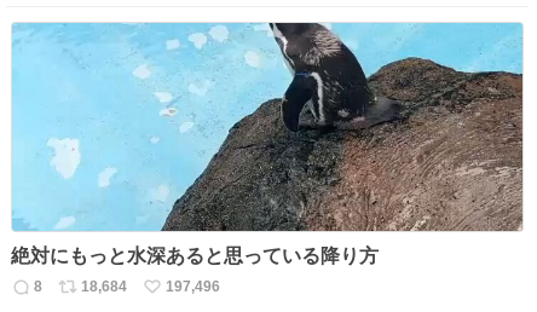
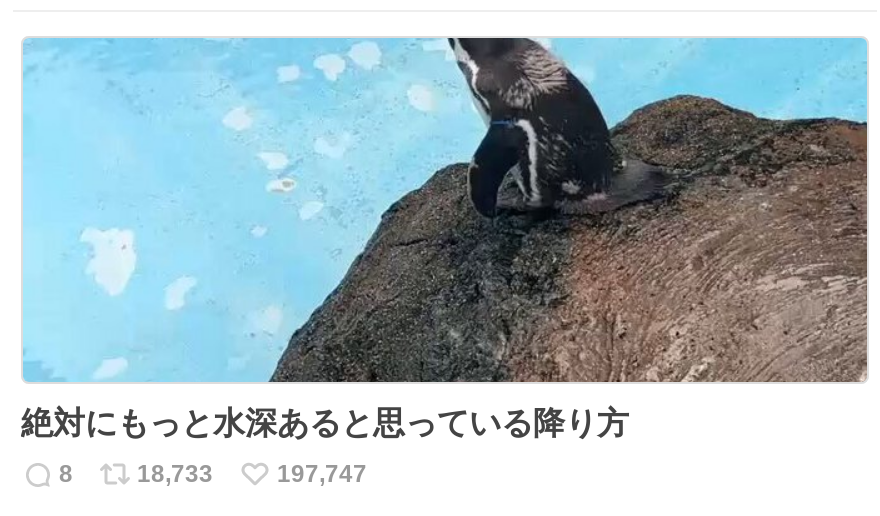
- 18,684
+ 18,733

- 197,496
+ 197,747
